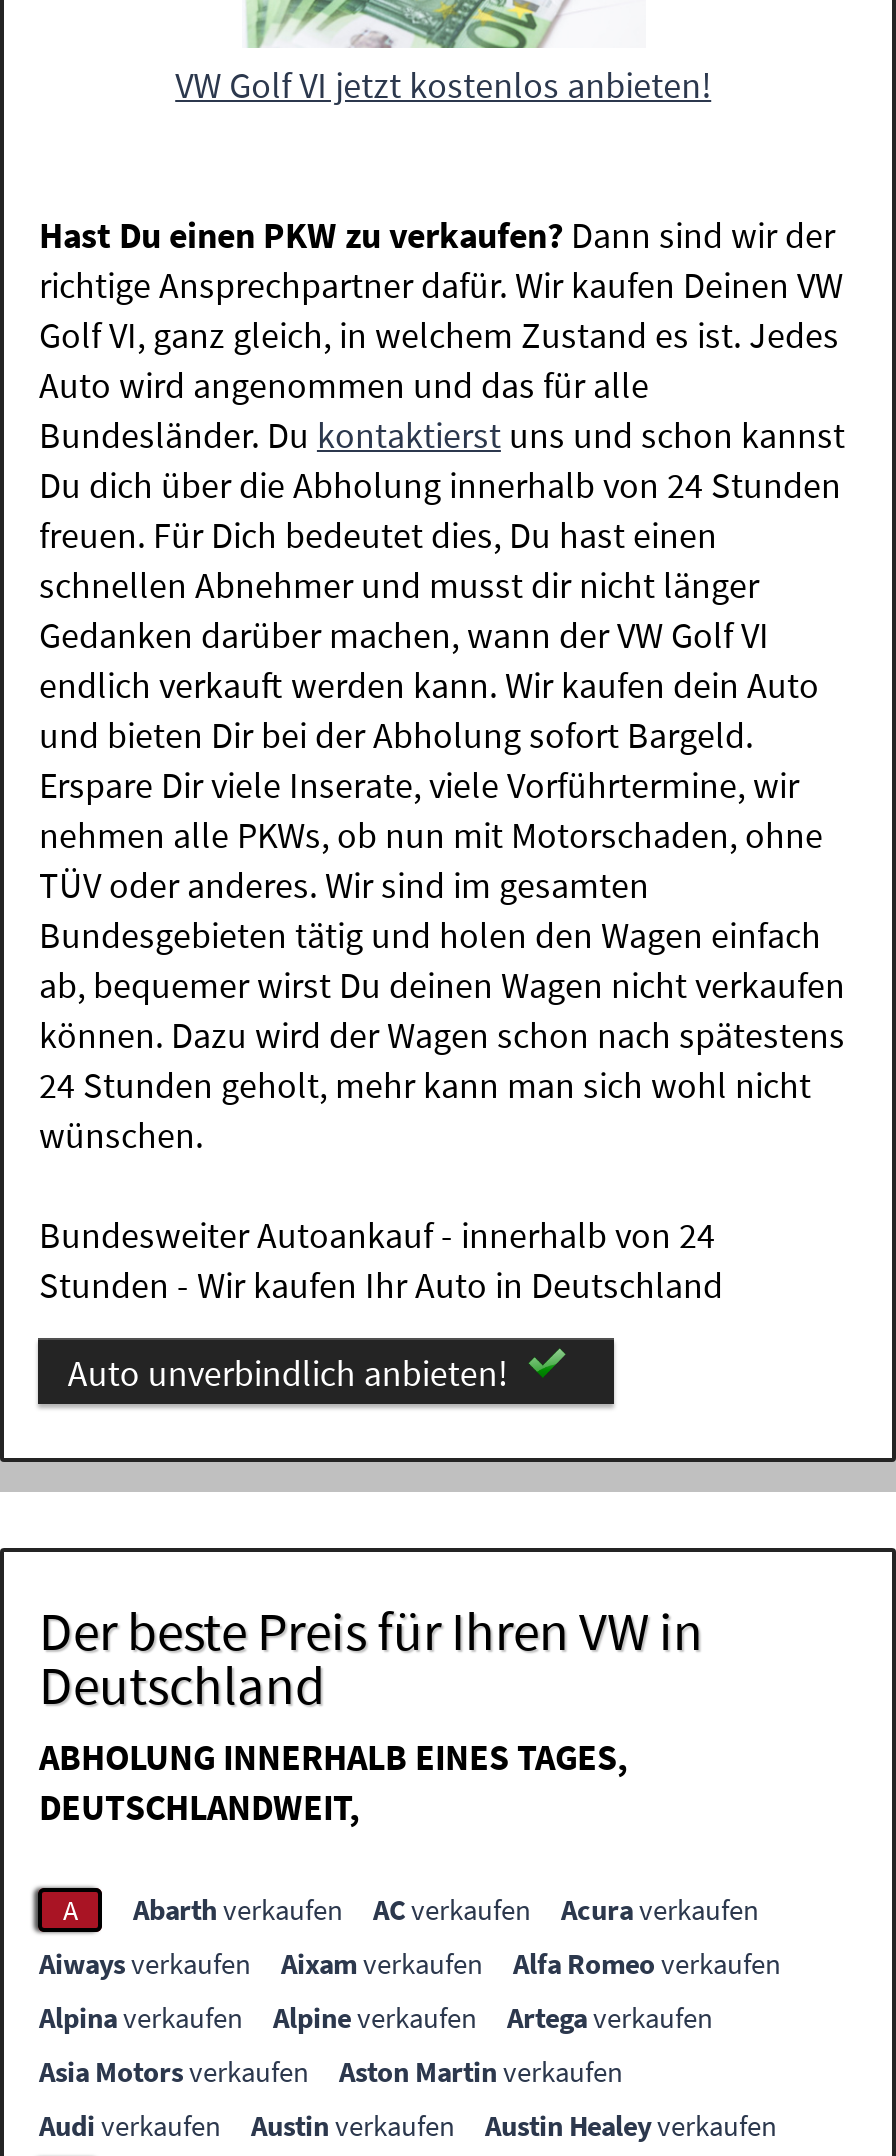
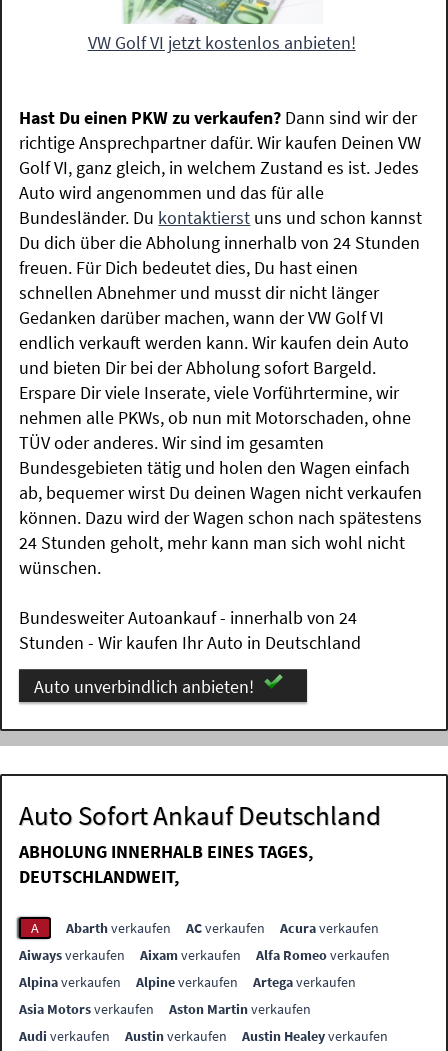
- Der beste Preis für Ihren VW in
- Deutschland
+ Auto Sofort Ankauf Deutschland
